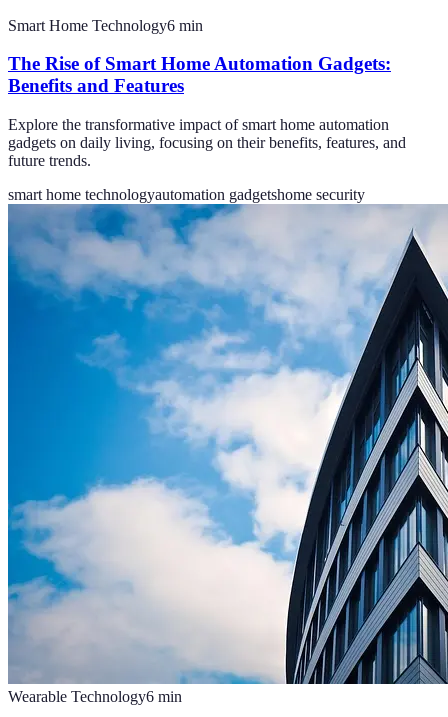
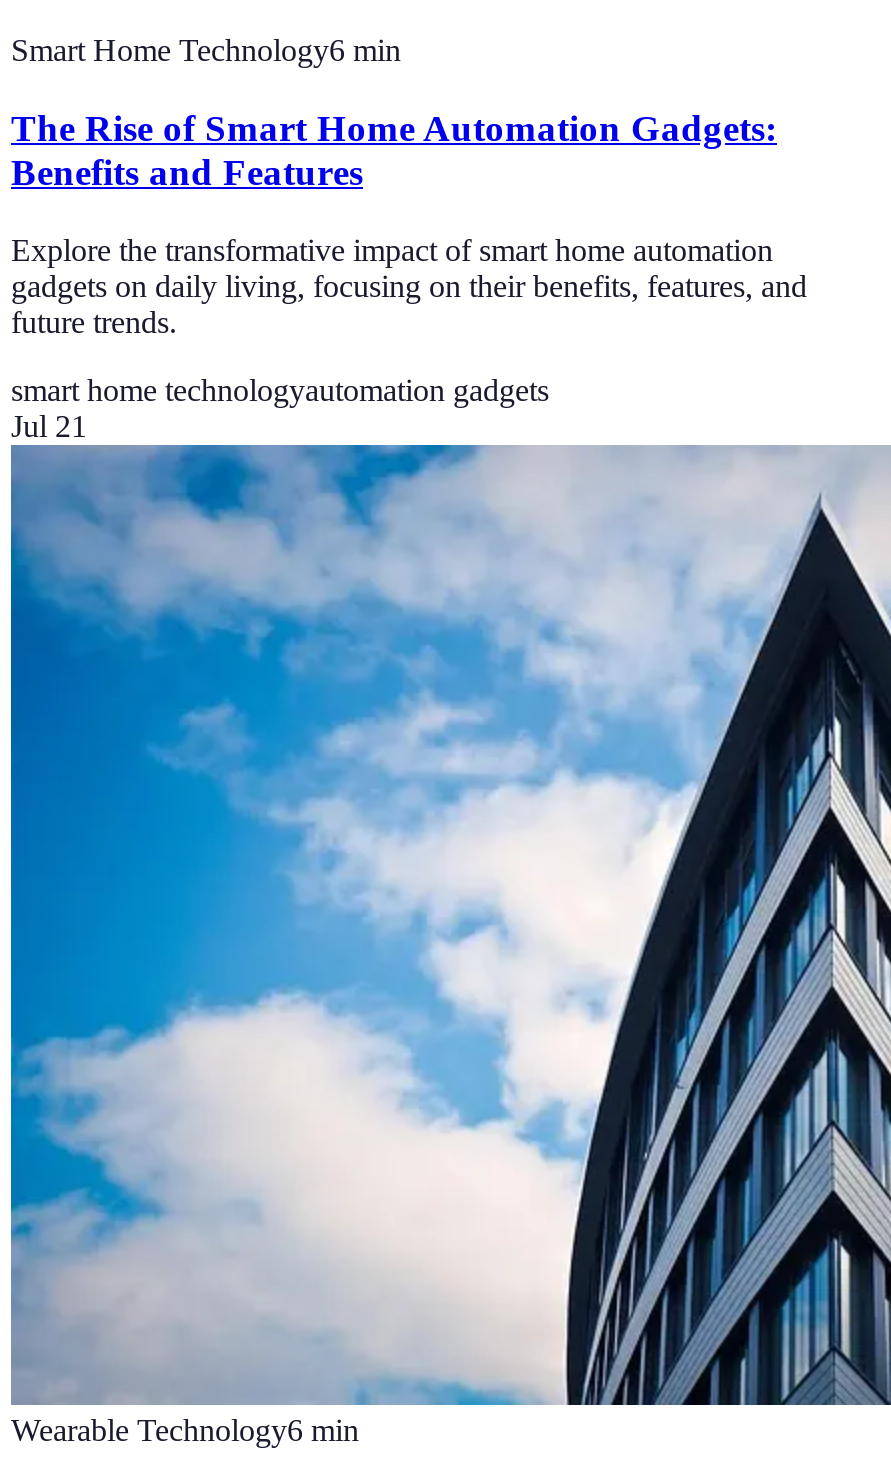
- smart home technologyautomation gadgetshome security
+ smart home technologyautomation gadgets
+ Jul 21
